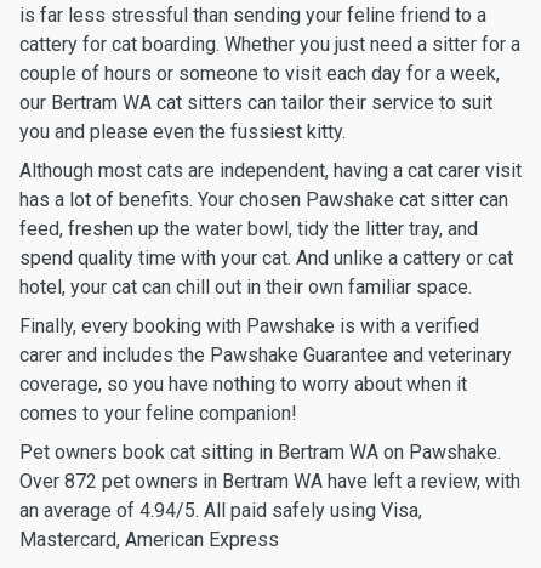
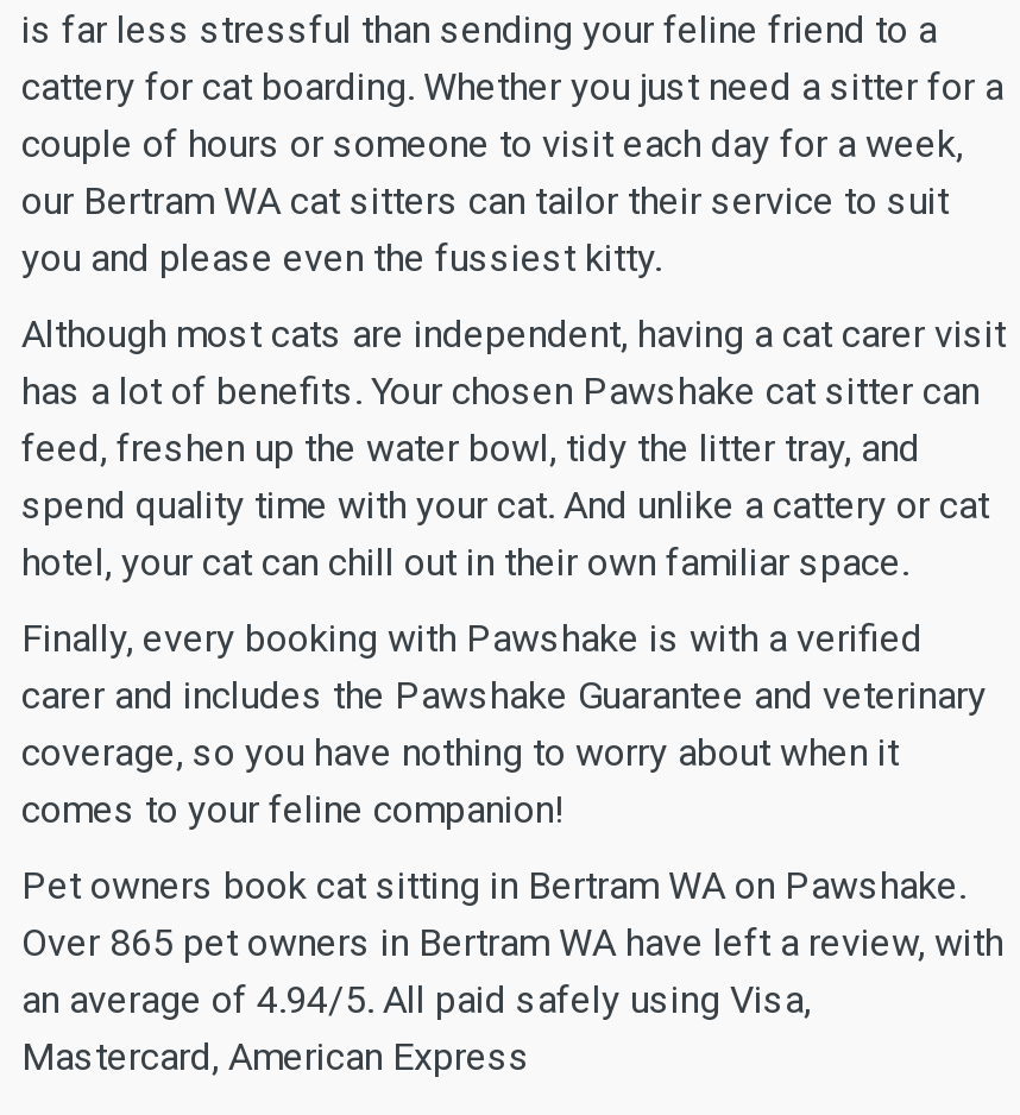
- Over 872 pet owners in Bertram WA have left a review, with
+ Over 865 pet owners in Bertram WA have left a review, with
